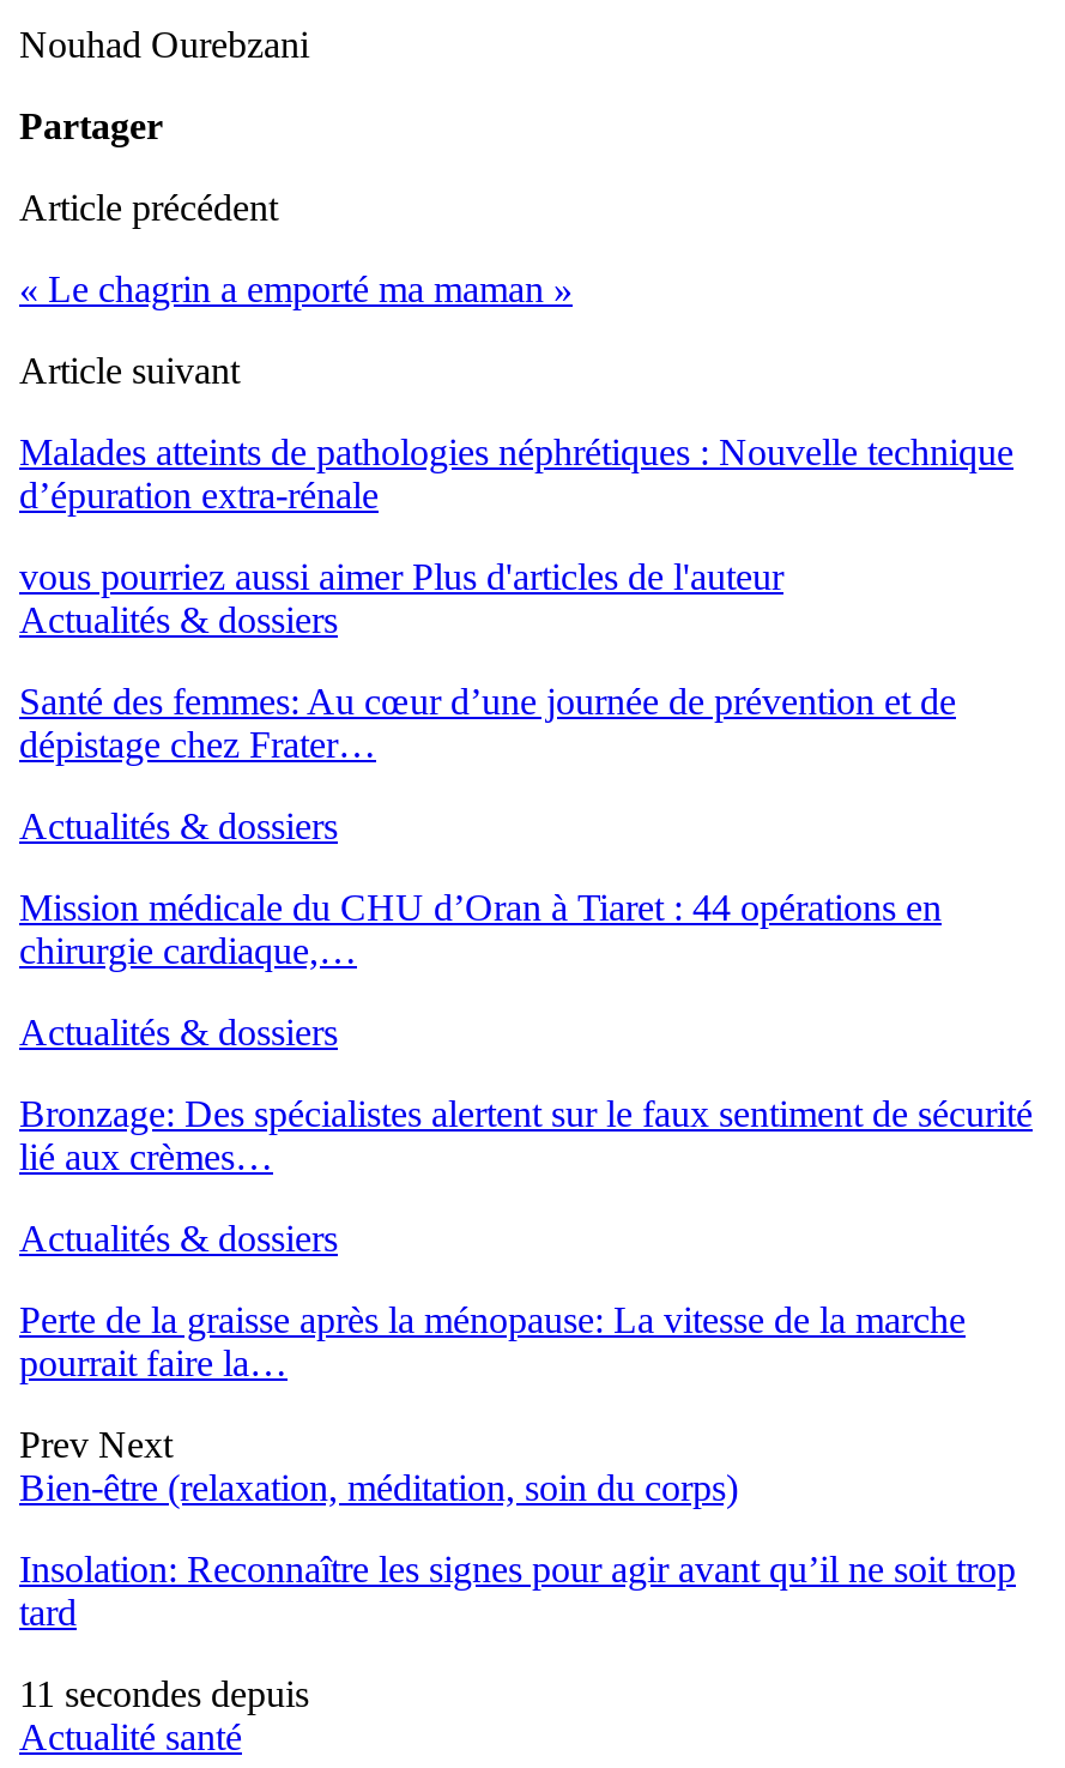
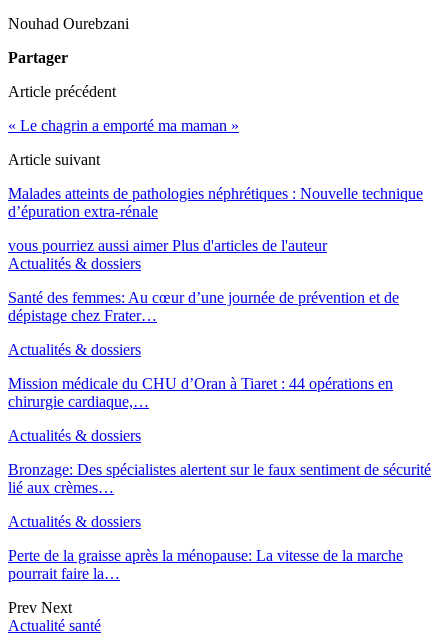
- Bien-être (relaxation, méditation, soin du corps)
- Insolation: Reconnaître les signes pour agir avant qu’il ne soit trop
- tard
- 11 secondes depuis
